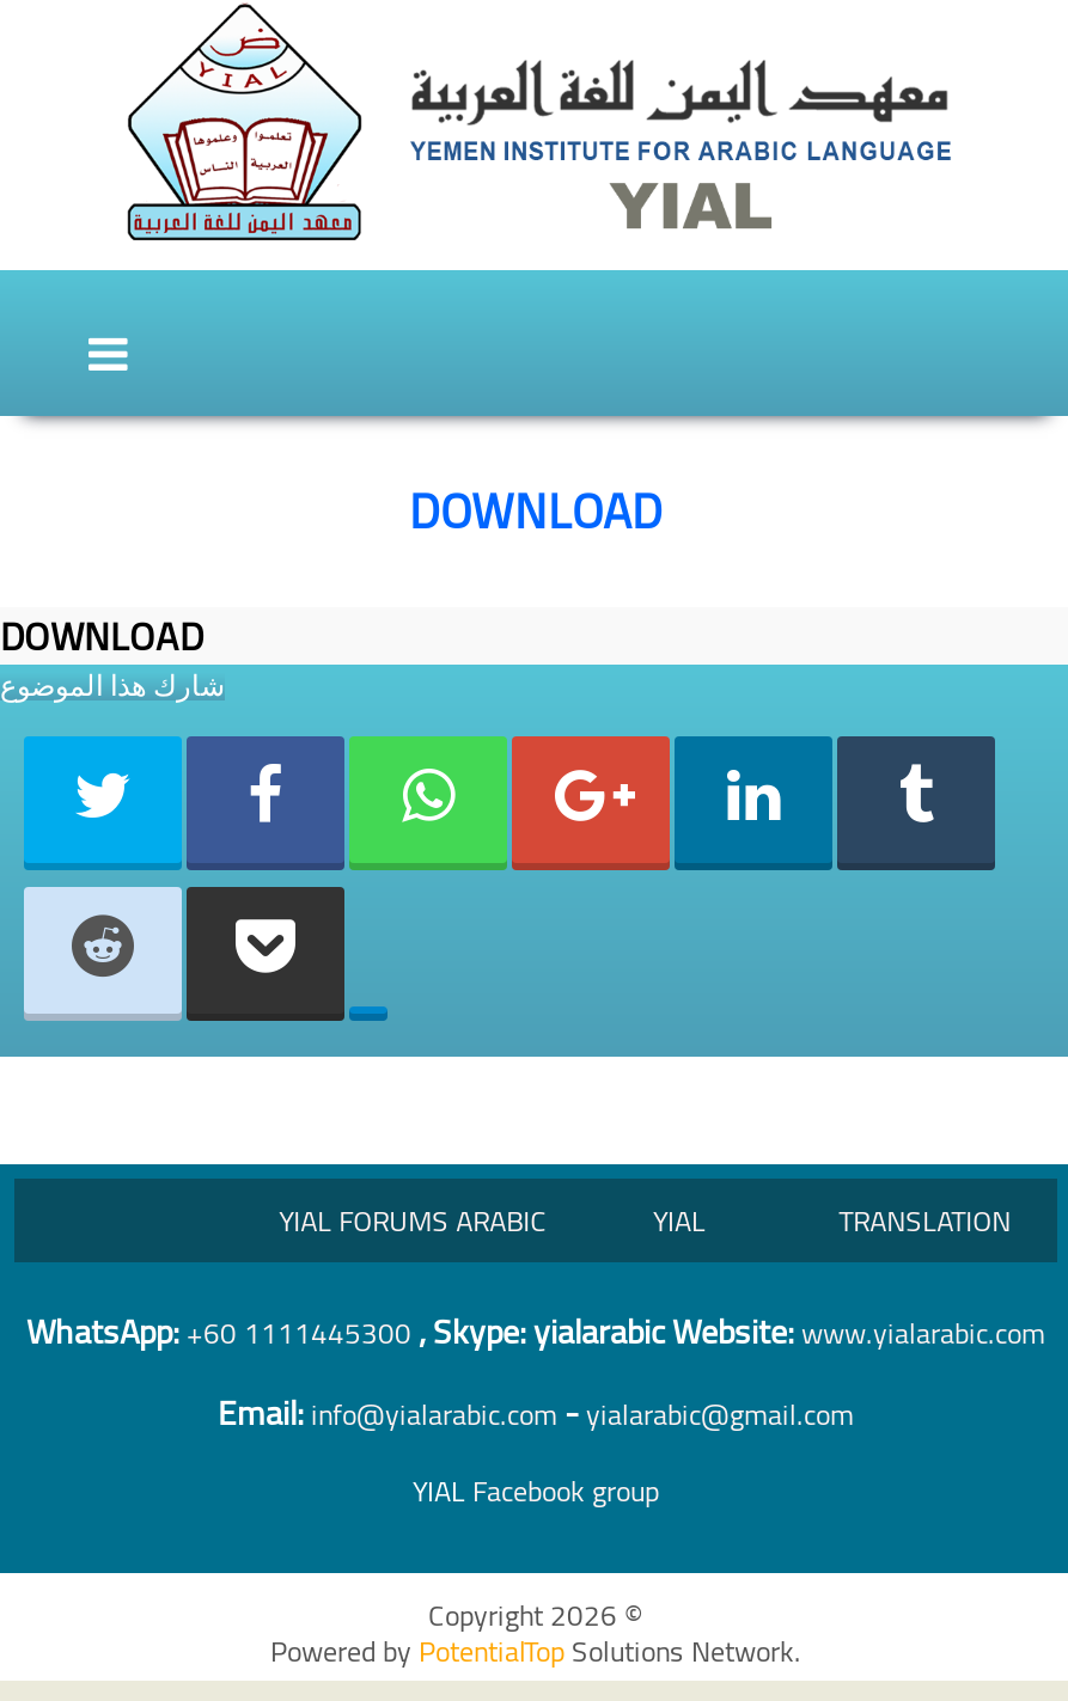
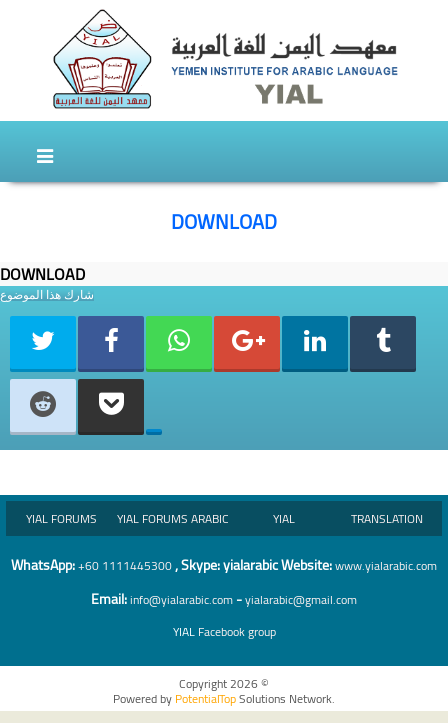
+ YIAL FORUMS
